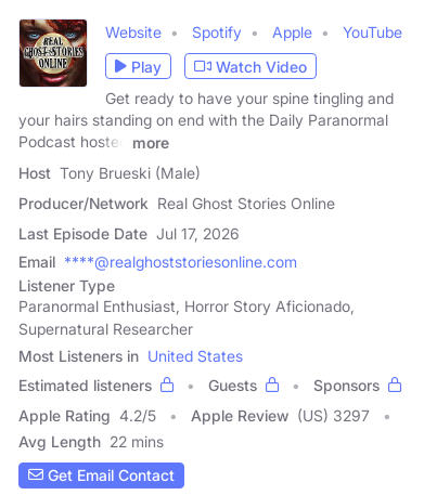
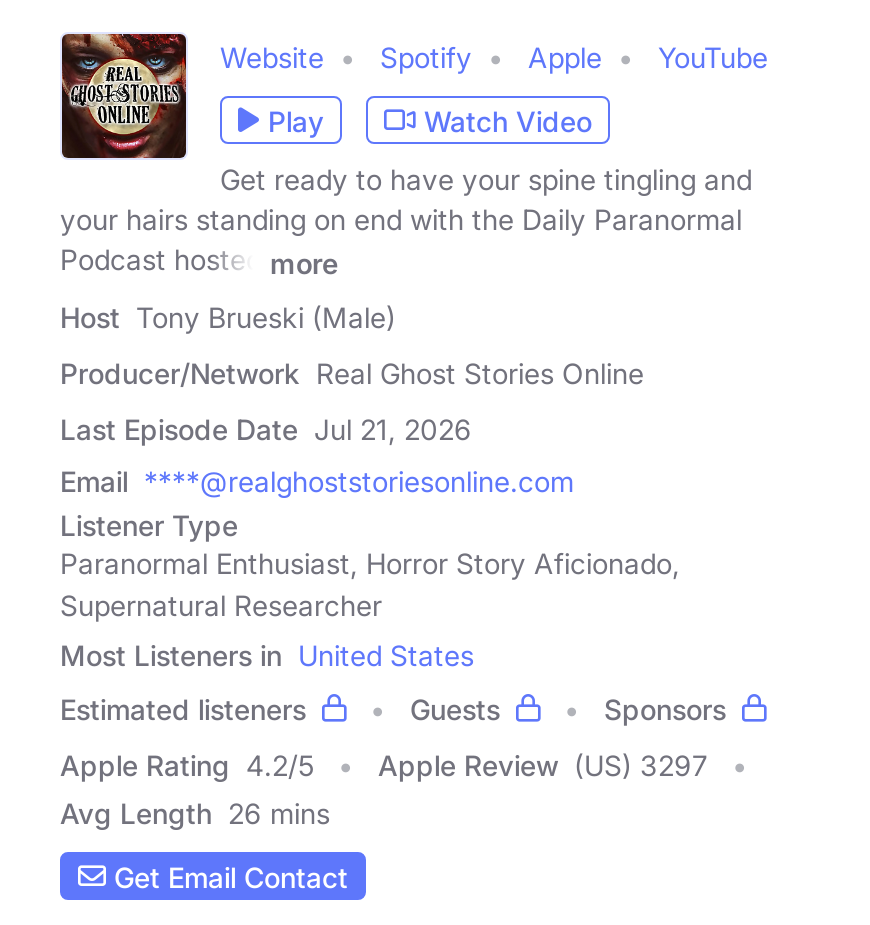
- Last Episode Date Jul 17, 2026
+ Last Episode Date Jul 21, 2026

- Avg Length 22 mins
+ Avg Length 26 mins
